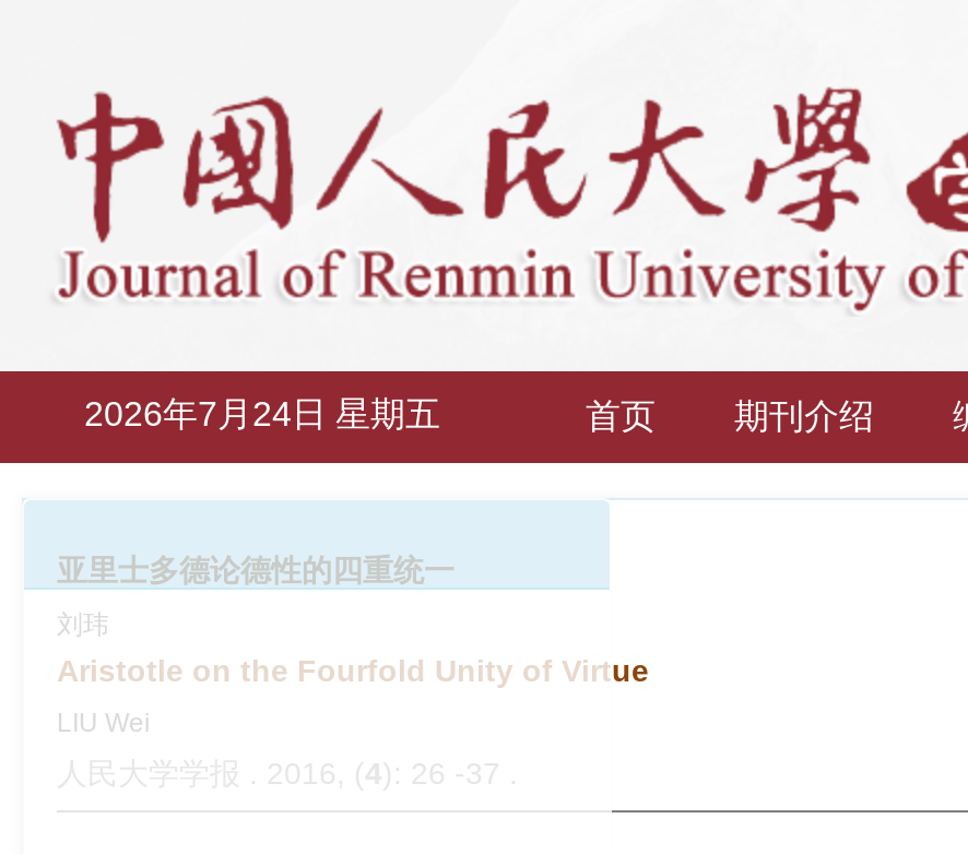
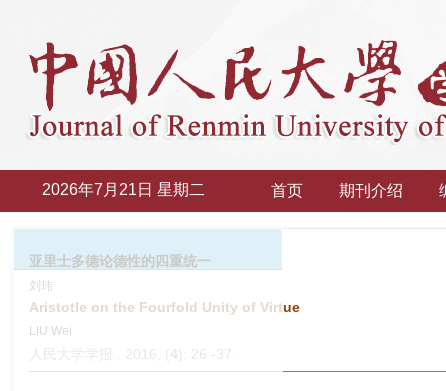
- 2026年7月24日 星期五
+ 2026年7月21日 星期二
